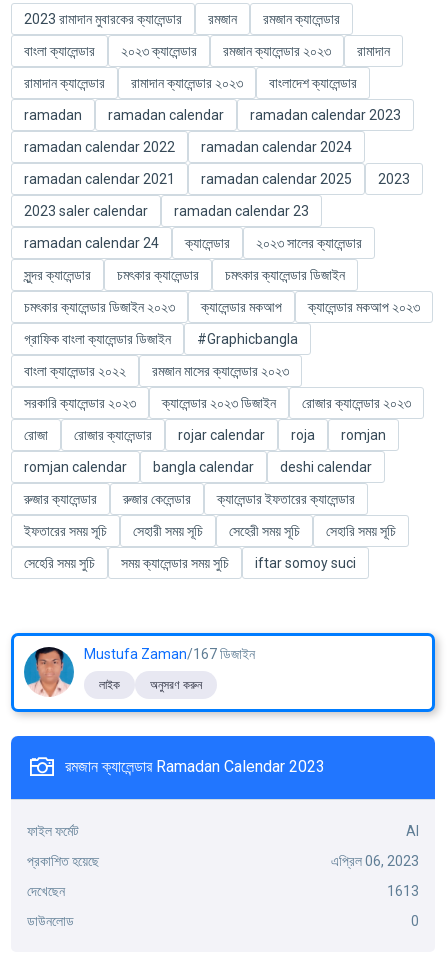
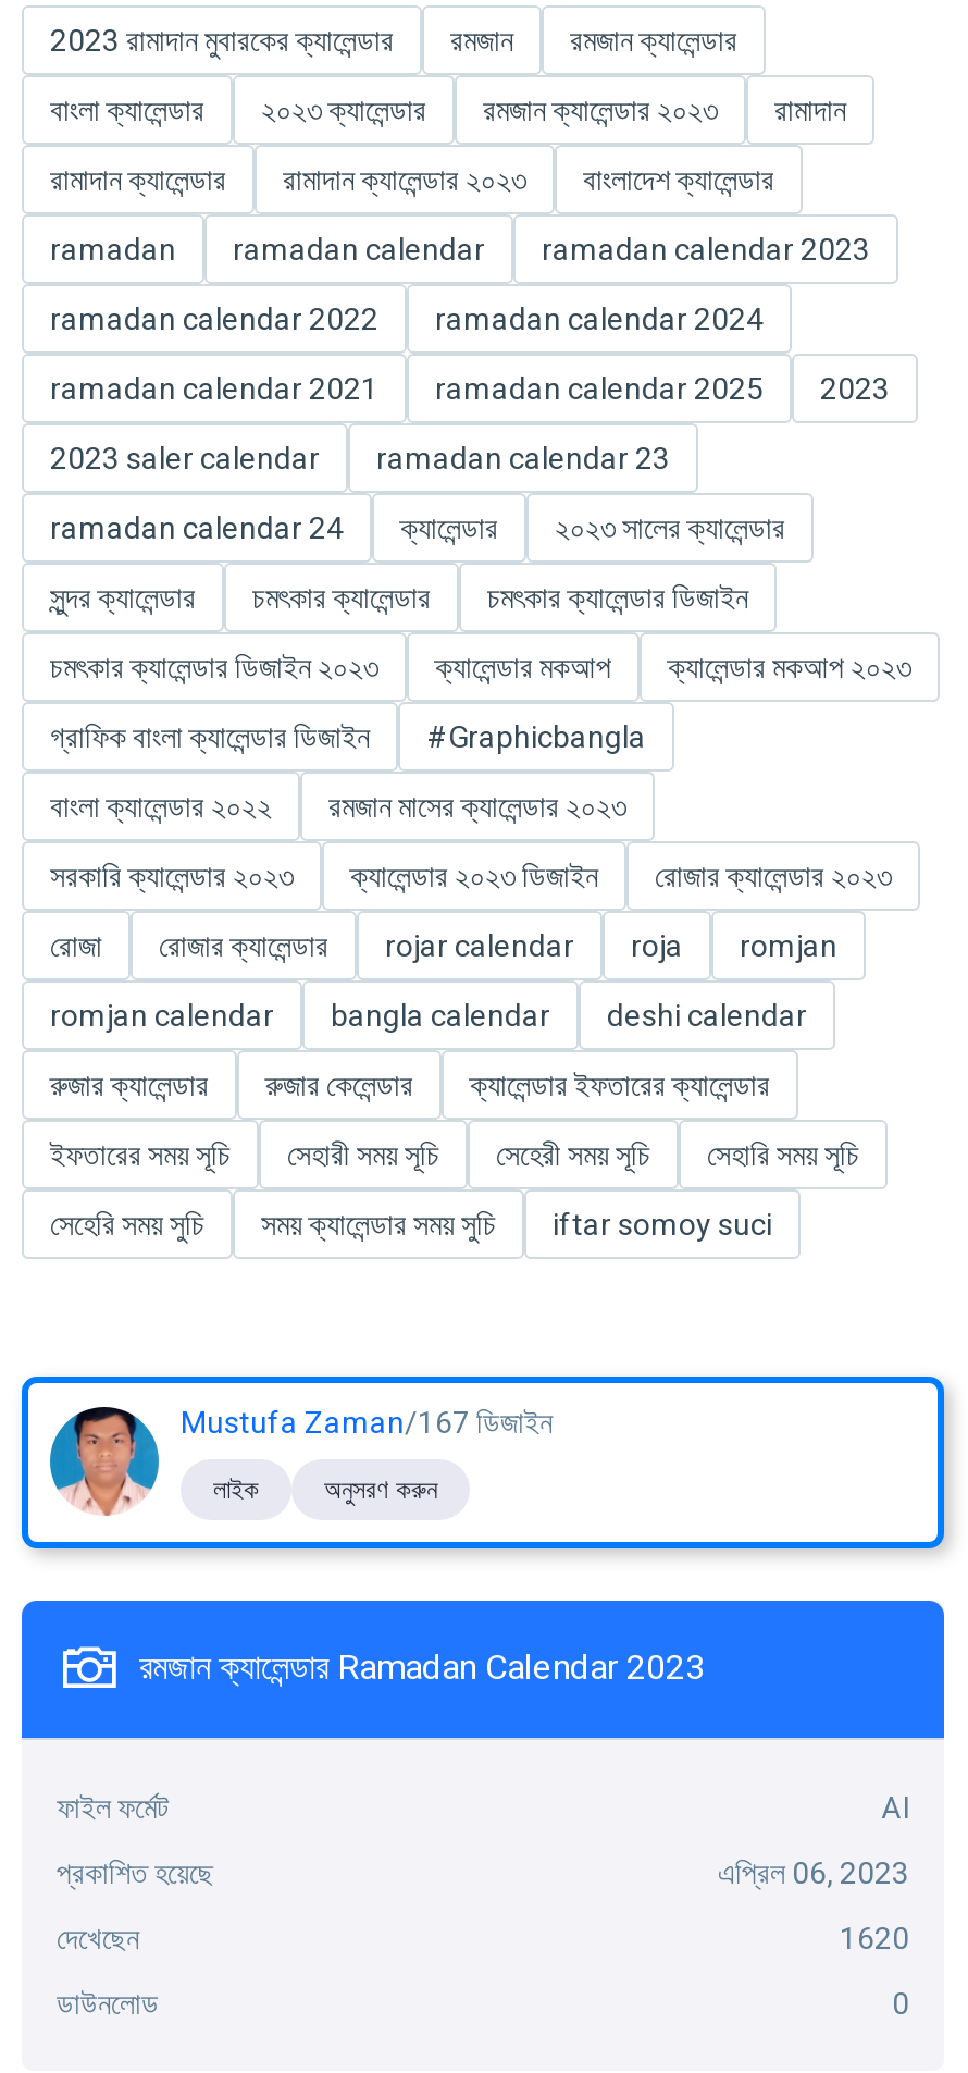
- 1613
+ 1620
